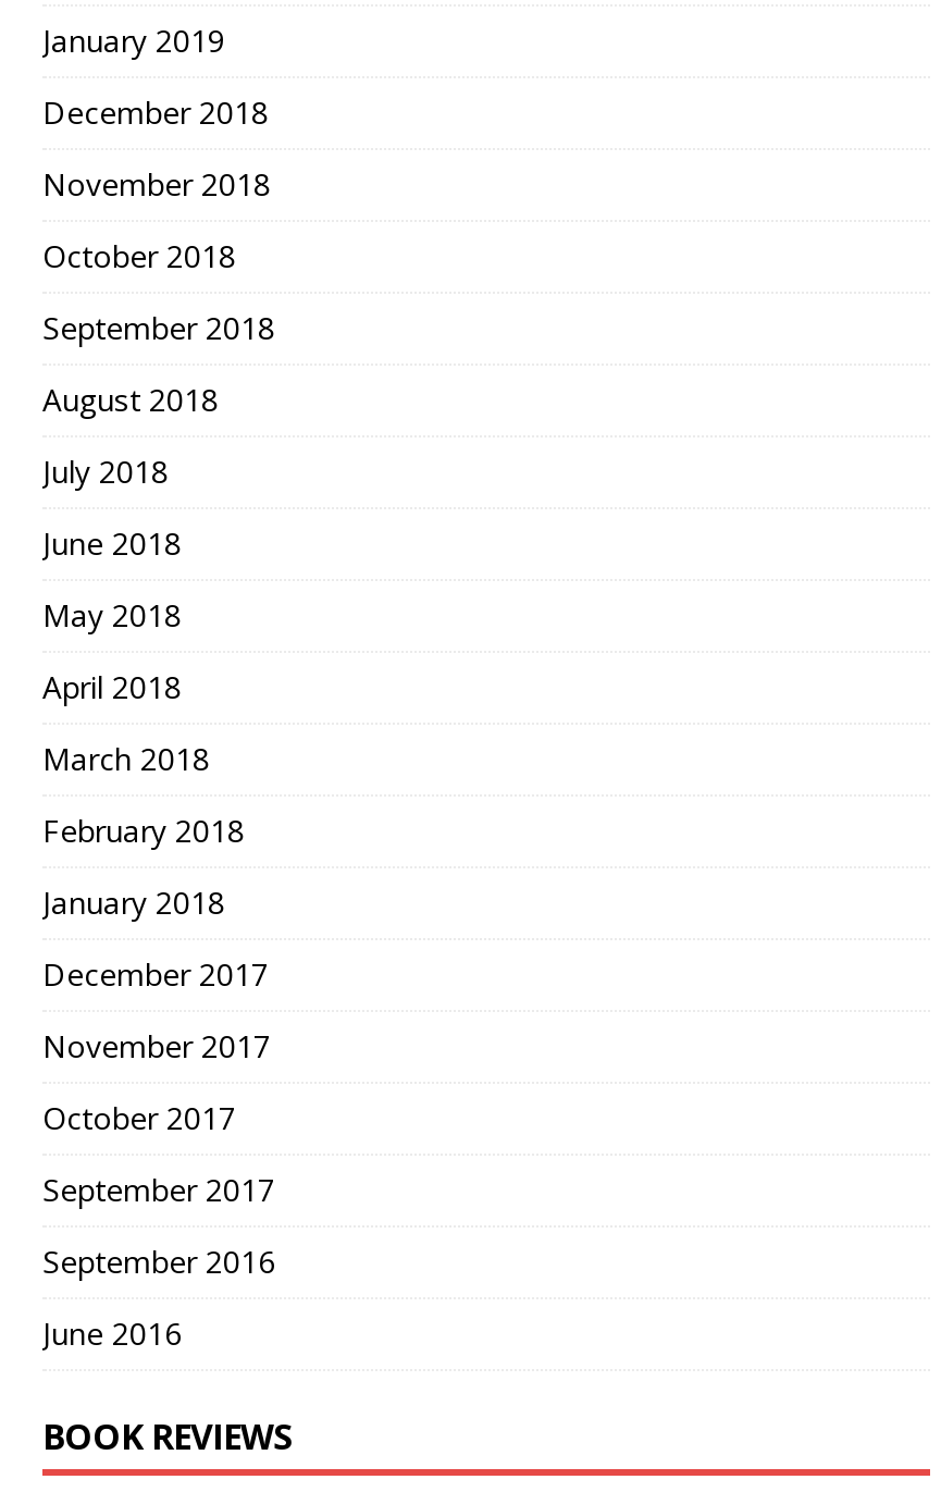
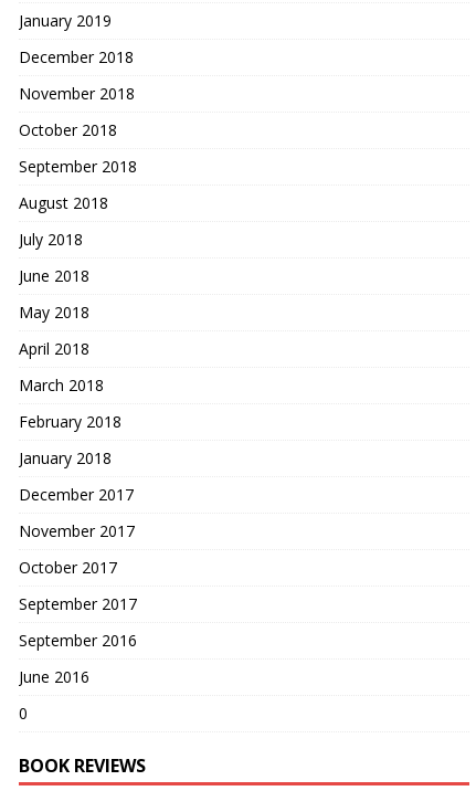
+ 0
